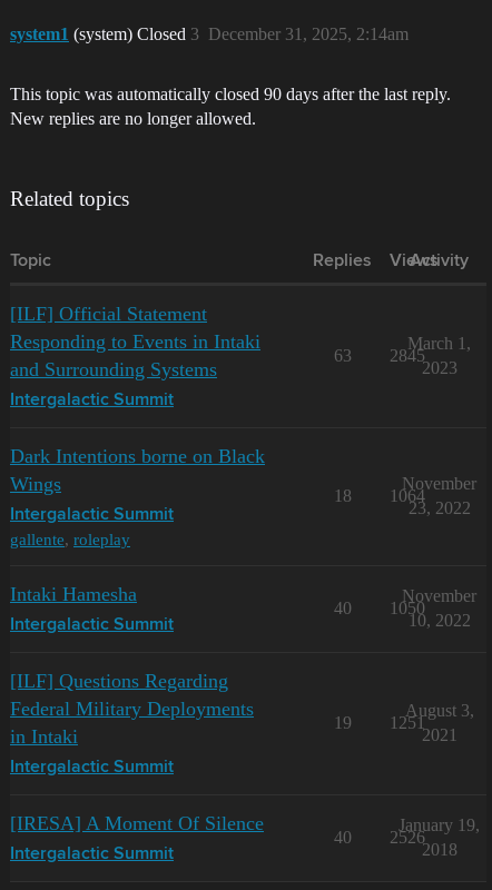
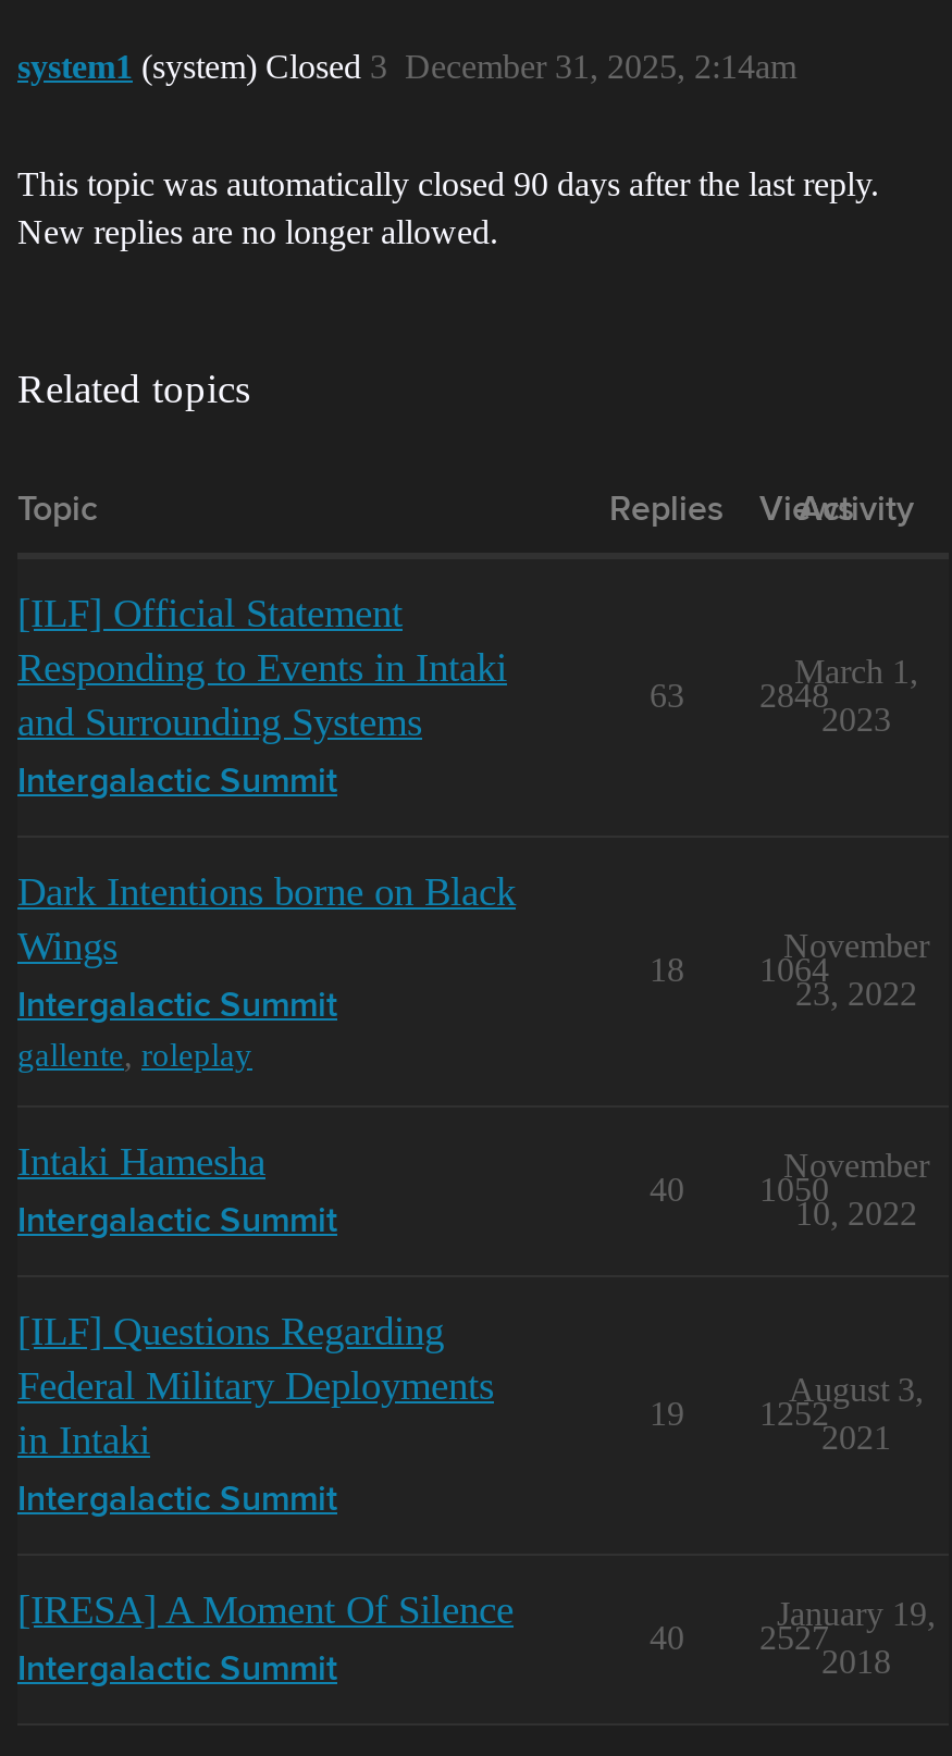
- 2845
+ 2848

- 1251
+ 1252

- 2526
+ 2527
